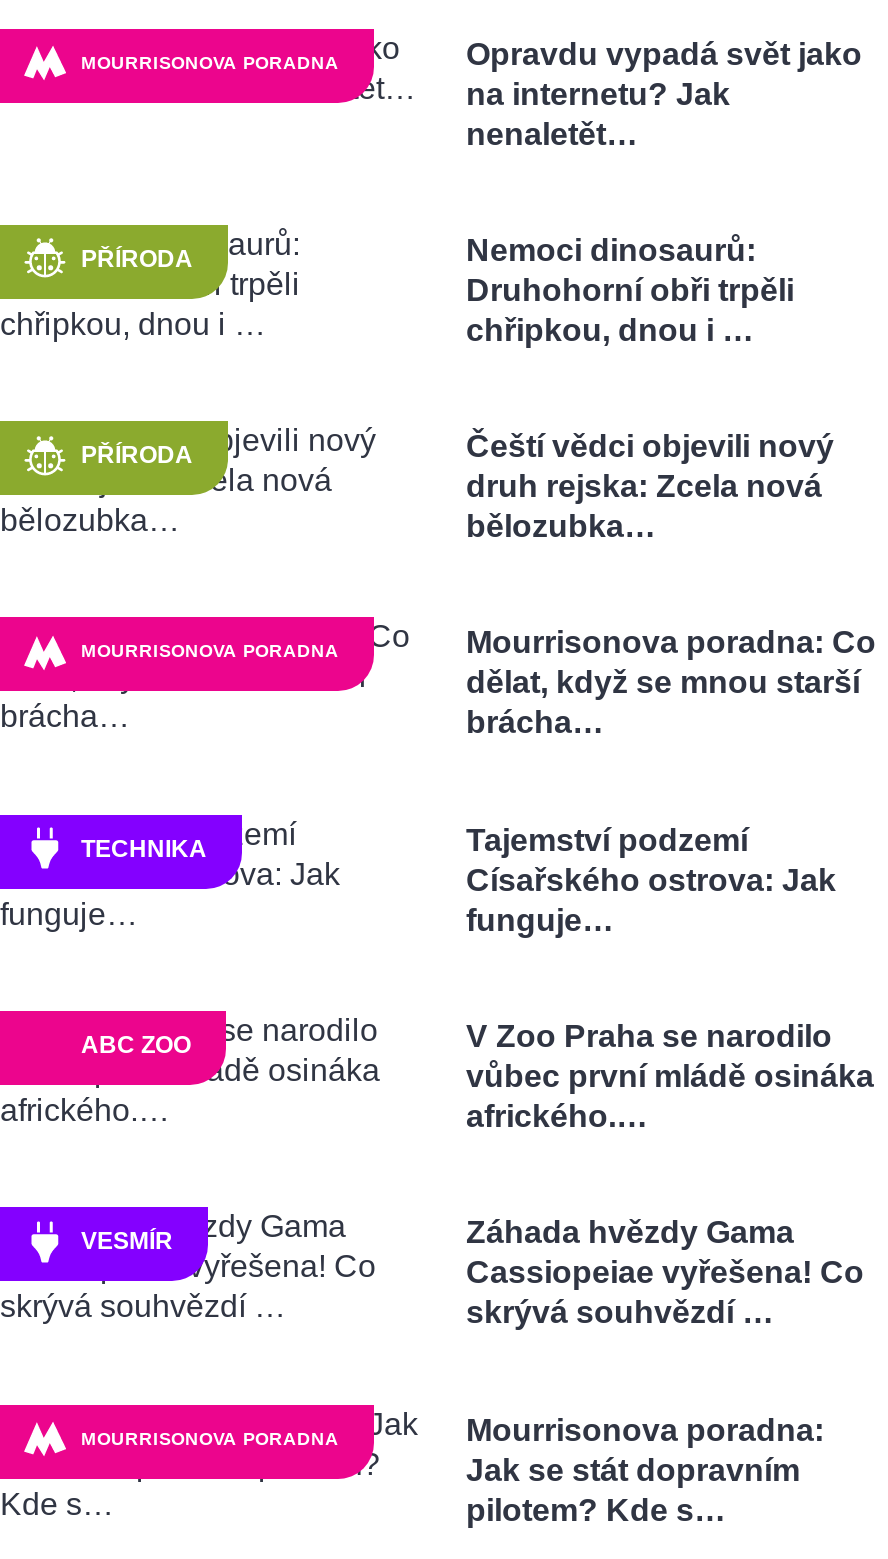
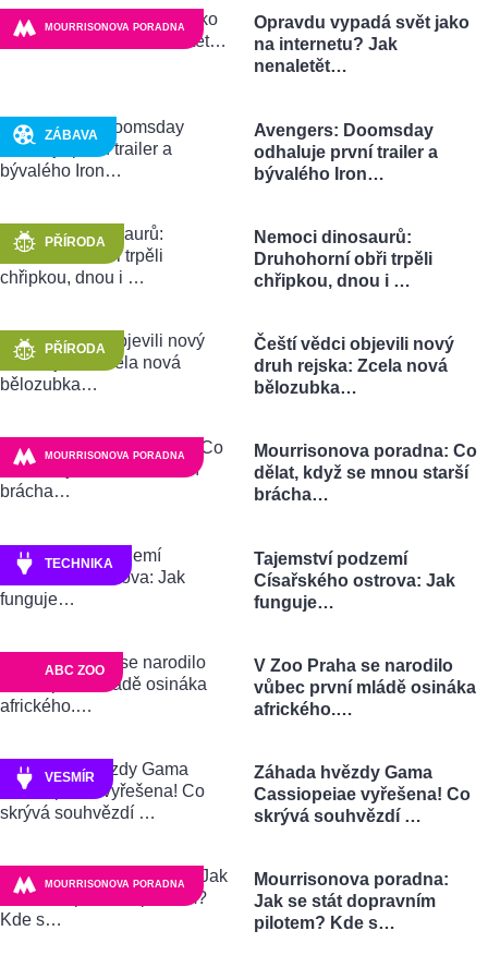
+ [image]
+ ZÁBAVA
+ Avengers: Doomsday
+ odhaluje první trailer a
+ bývalého Iron…
